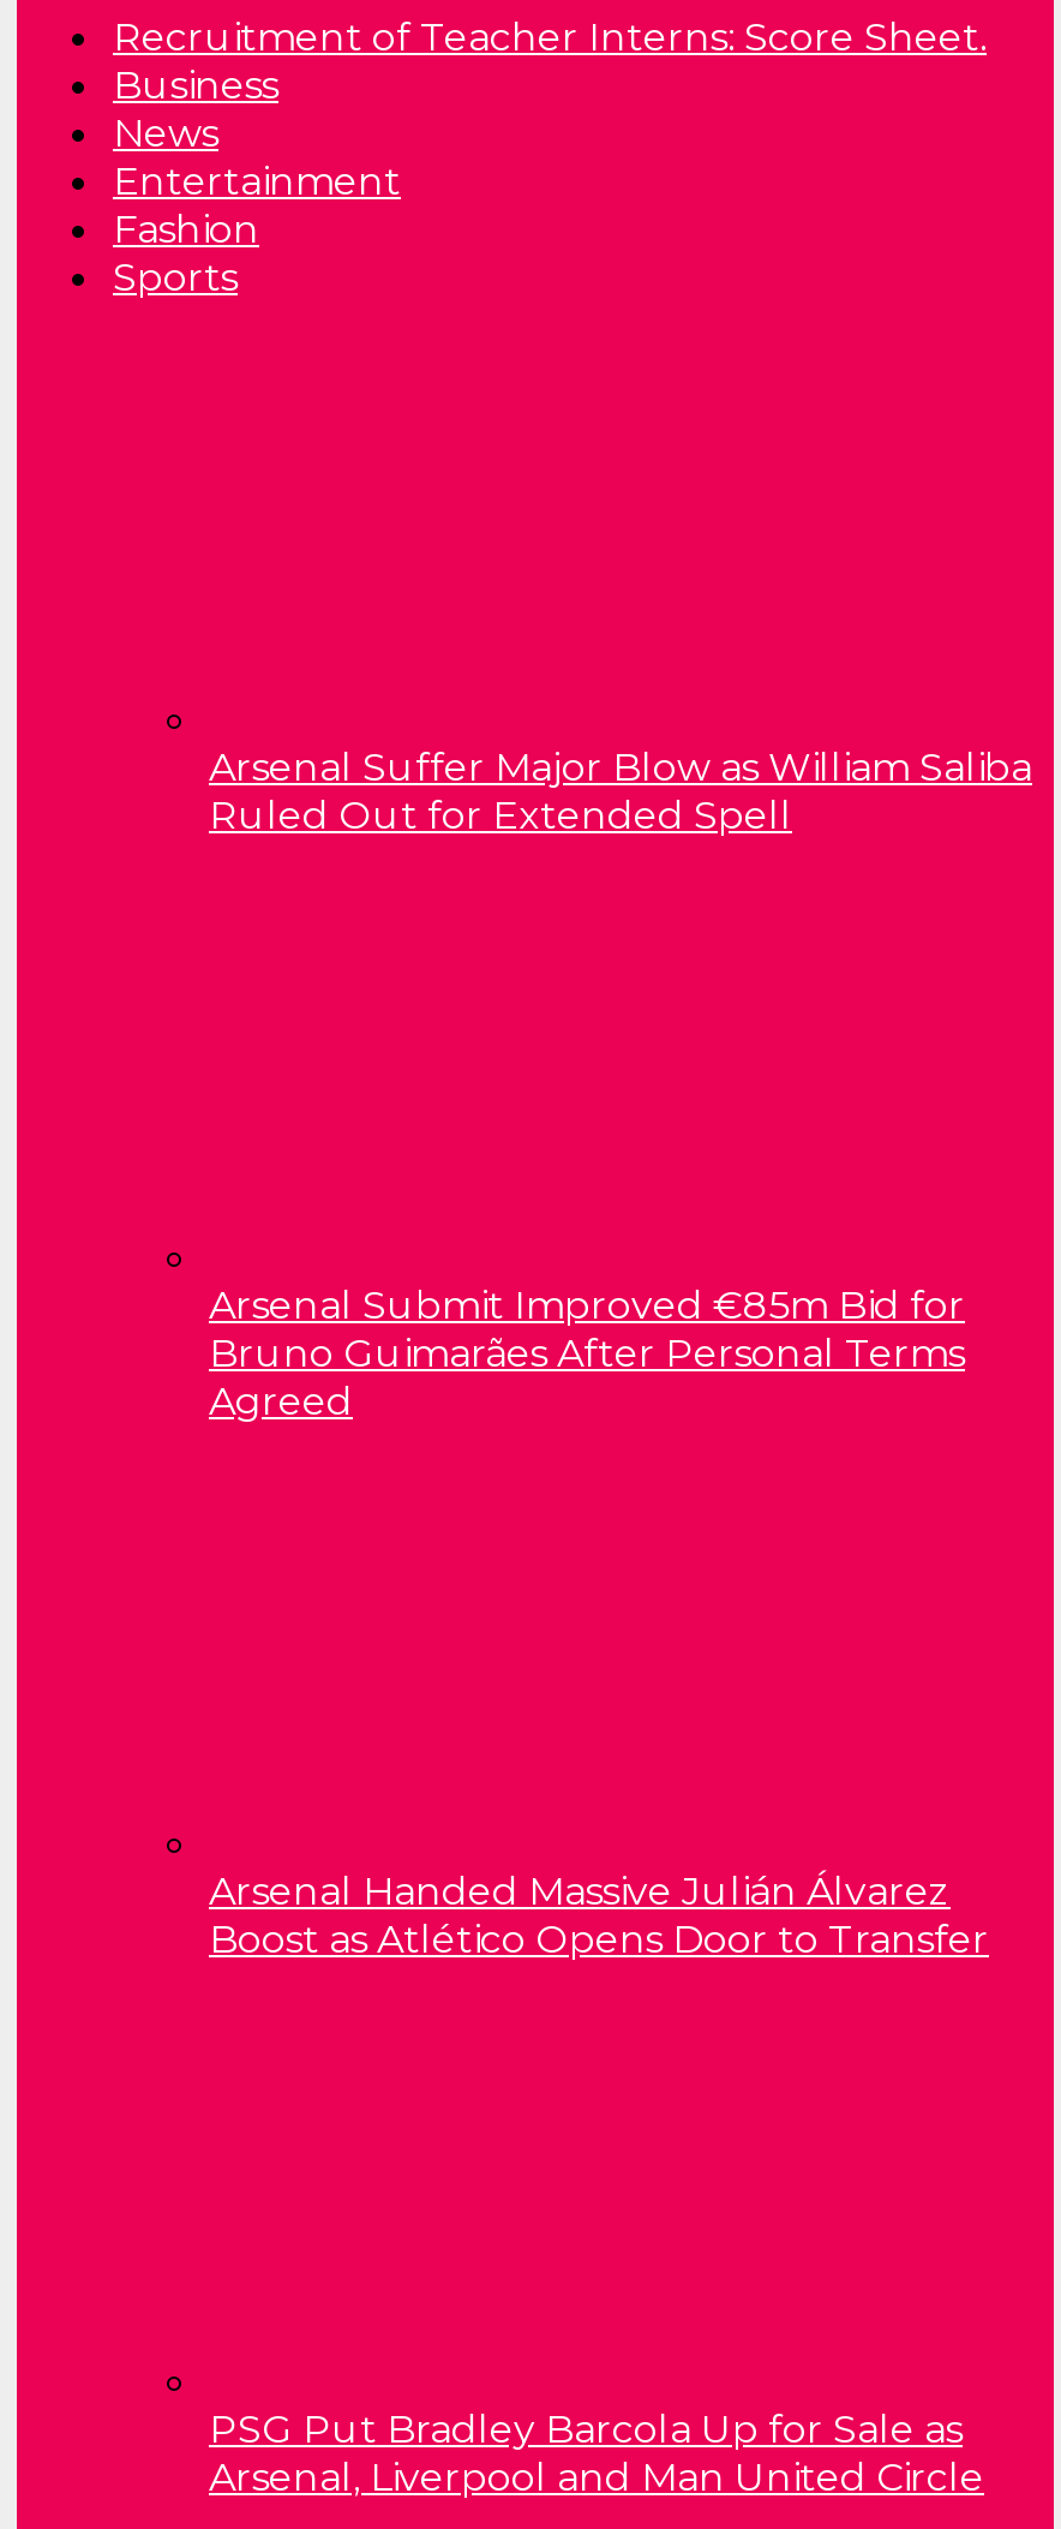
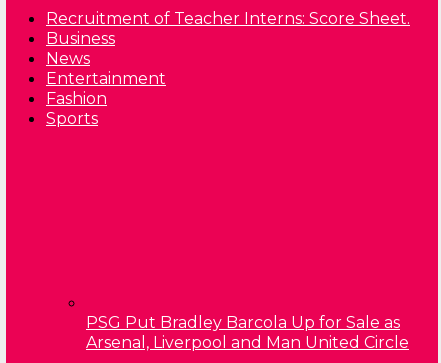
- Arsenal Suffer Major Blow as William Saliba
- Ruled Out for Extended Spell

- Arsenal Submit Improved €85m Bid for
- Bruno Guimarães After Personal Terms
- Agreed

- Arsenal Handed Massive Julián Álvarez
- Boost as Atlético Opens Door to Transfer
